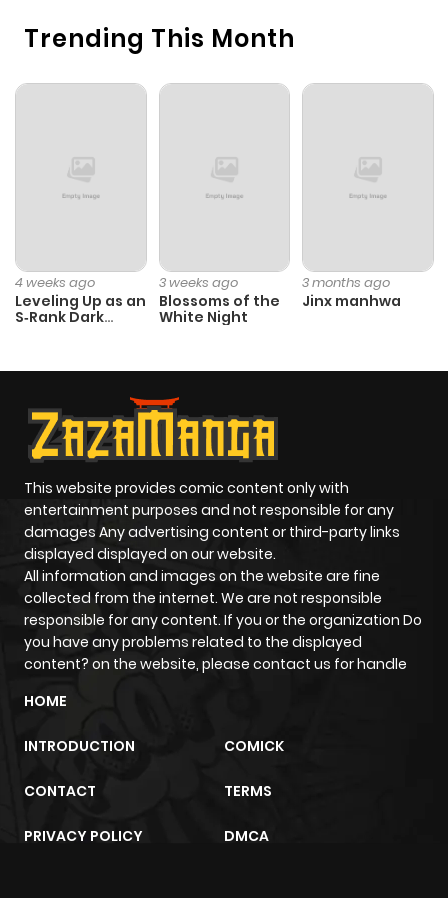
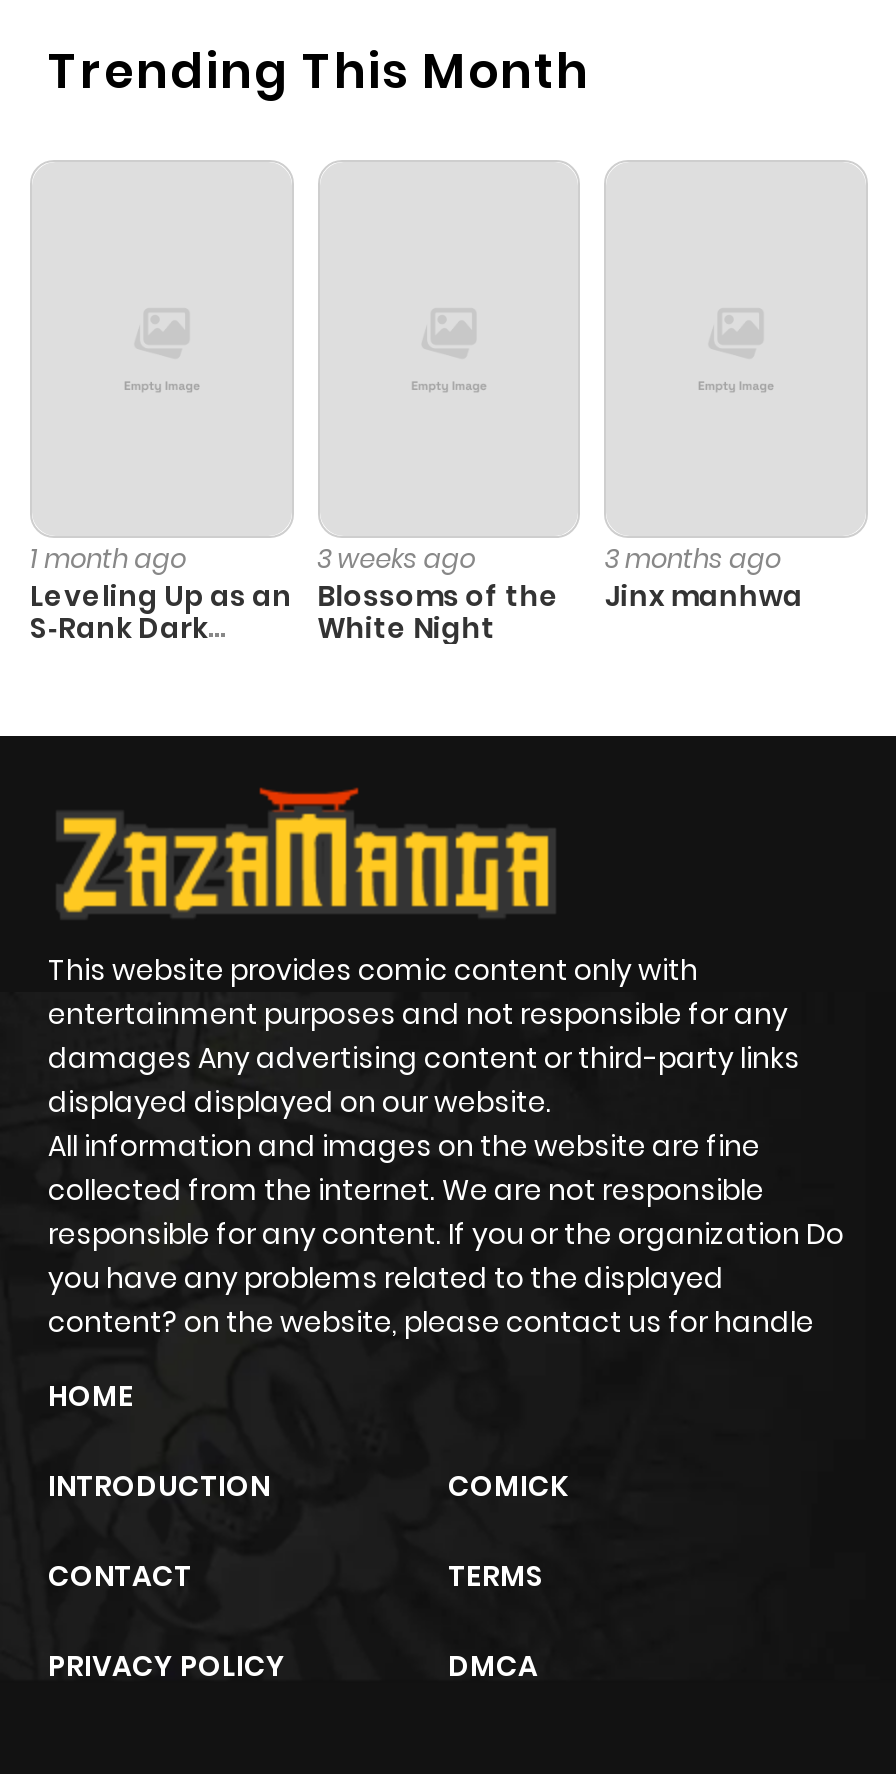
- 4 weeks ago
+ 1 month ago
